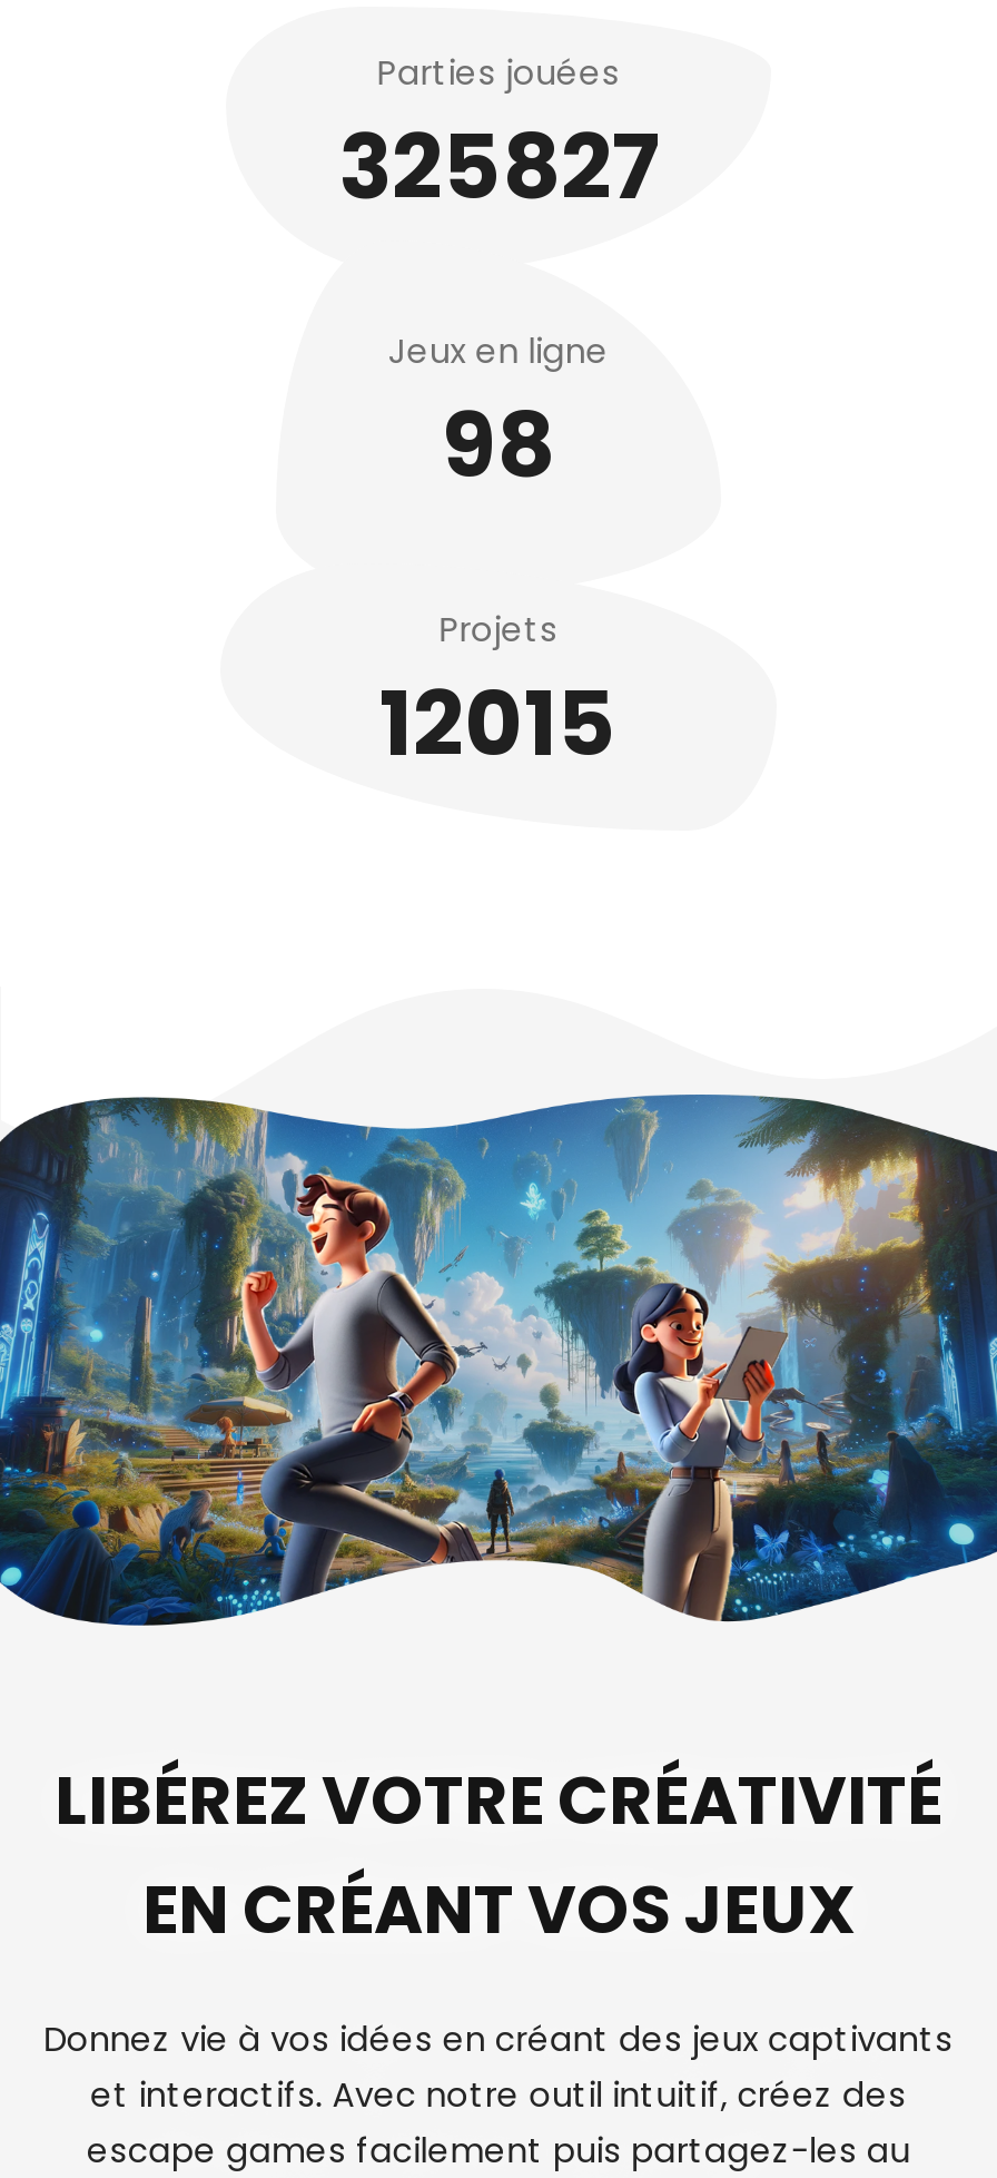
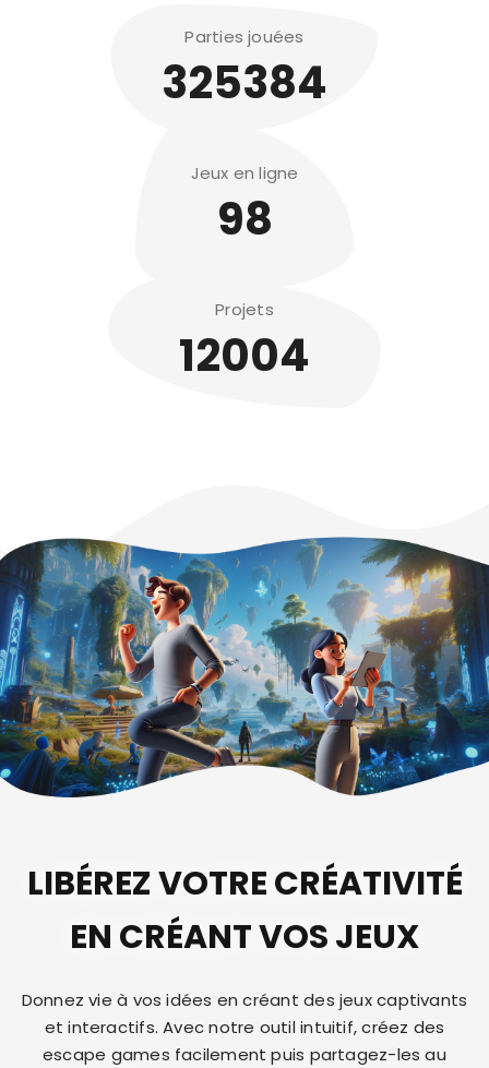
- 325827
+ 325384

- 12015
+ 12004
